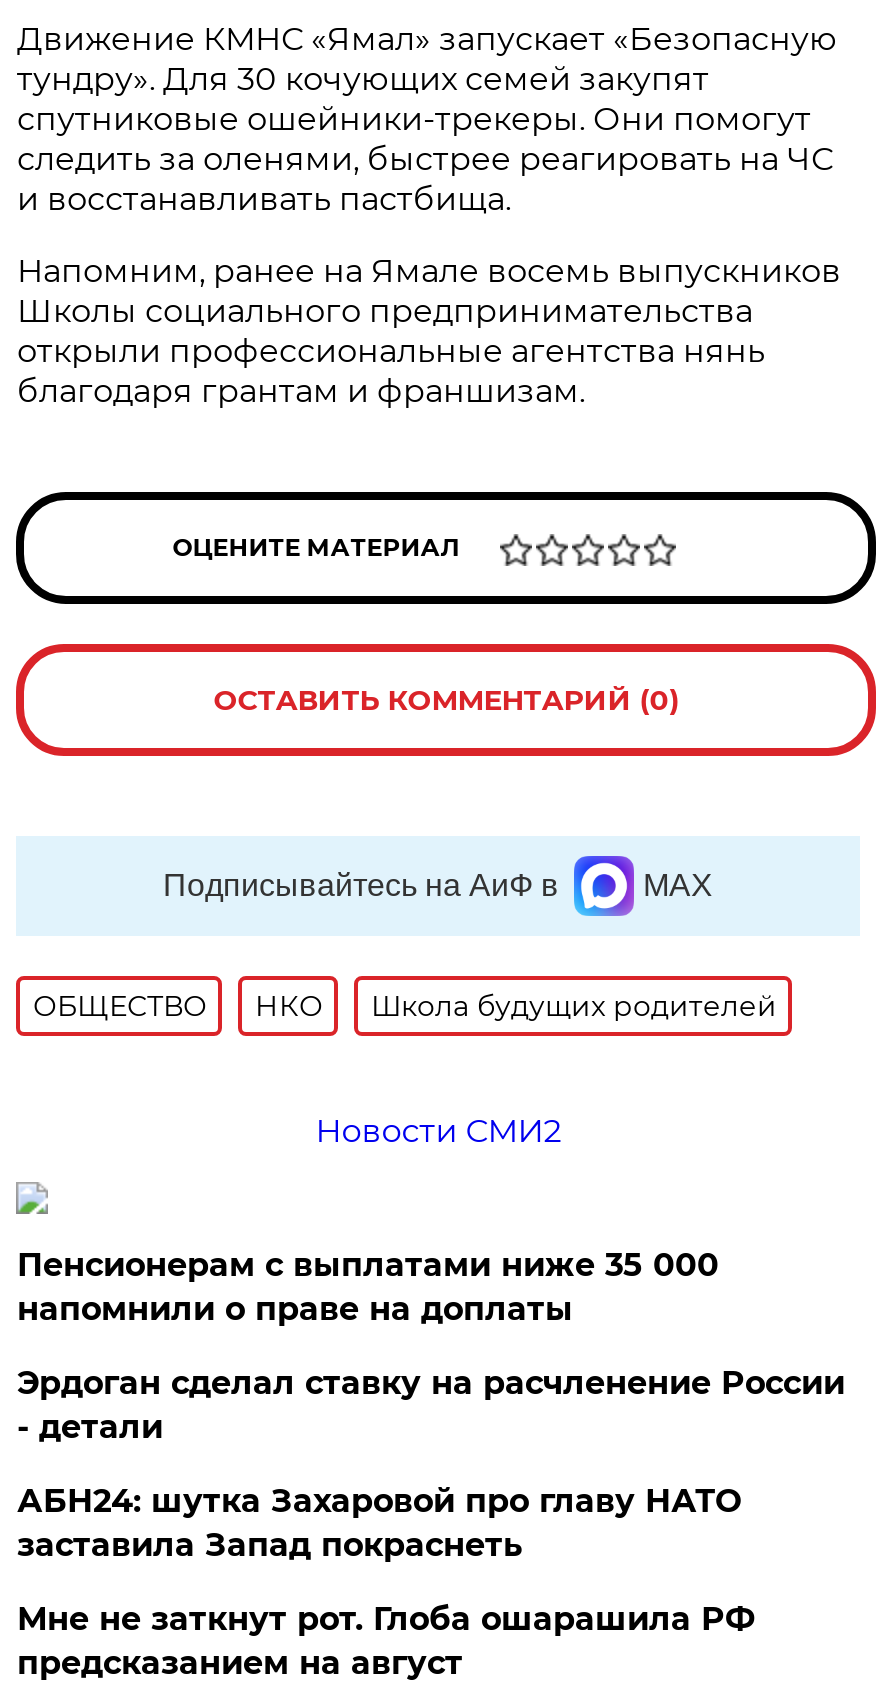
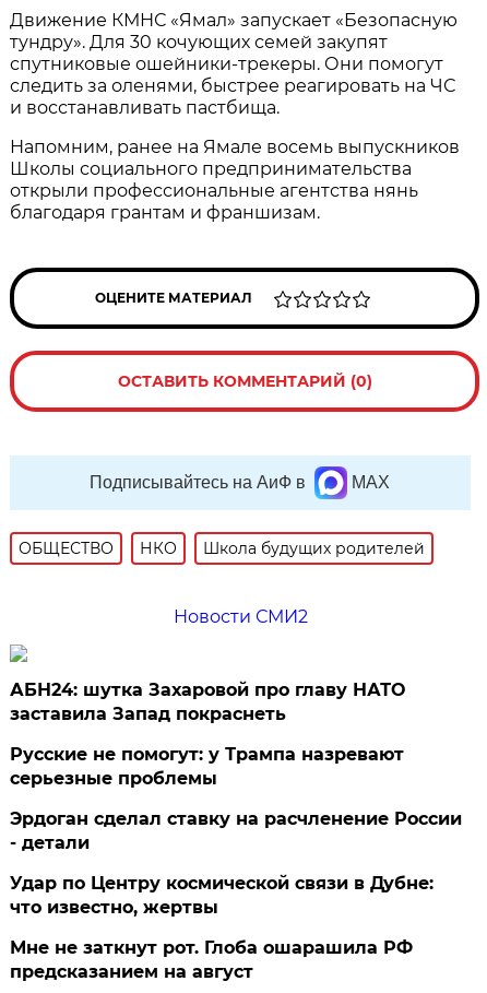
- Пенсионерам с выплатами ниже 35 000
- напомнили о праве на доплаты

moved down: Эрдоган сделал ставку на расчленение России | - детали

moved up: АБН24: шутка Захаровой про главу НАТО | заставила Запад покраснеть

+ Русские не помогут: у Трампа назревают
+ серьезные проблемы
+ Удар по Центру космической связи в Дубне:
+ что известно, жертвы
